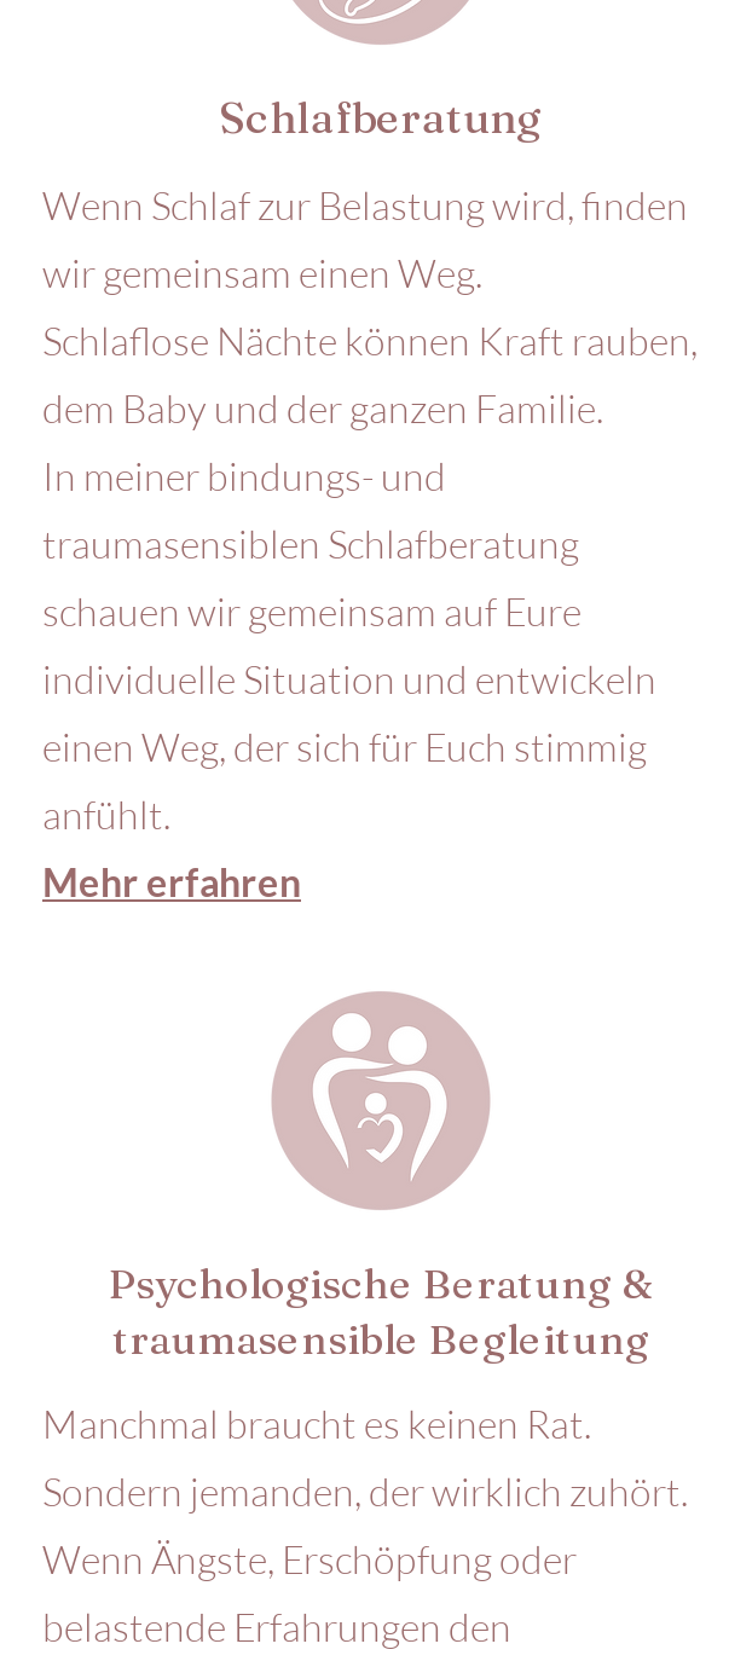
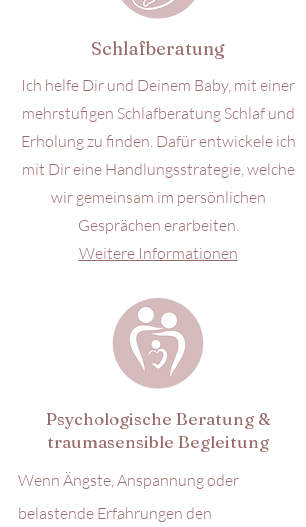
- Wenn Schlaf zur Belastung wird, finden
- wir gemeinsam einen Weg.
- Schlaflose Nächte können Kraft rauben,
- dem Baby und der ganzen Familie.
- In meiner bindungs- und
- traumasensiblen Schlafberatung
- schauen wir gemeinsam auf Eure
- individuelle Situation und entwickeln
- einen Weg, der sich für Euch stimmig
- anfühlt.
- Mehr erfahren
+ Ich helfe Dir und Deinem Baby, mit einer
+ mehrstufigen Schlafberatung Schlaf und
+ Erholung zu finden. Dafür entwickele ich
+ mit Dir eine Handlungsstrategie, welche
+ wir gemeinsam im persönlichen
+ Gesprächen erarbeiten.
+ Weitere Informationen

- Manchmal braucht es keinen Rat.
- Sondern jemanden, der wirklich zuhört.
- Wenn Ängste, Erschöpfung oder
+ Wenn Ängste, Anspannung oder
